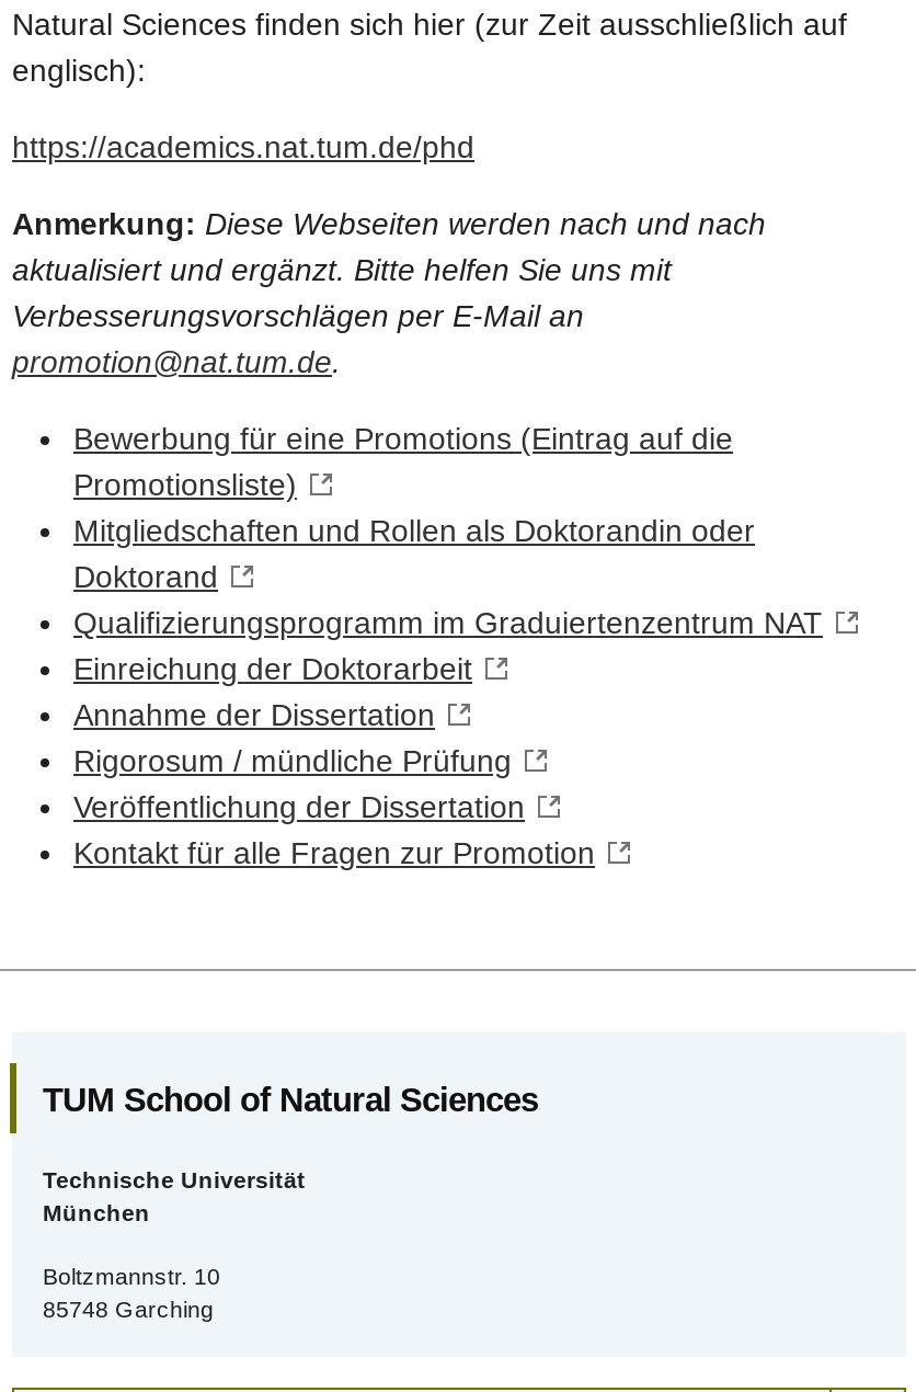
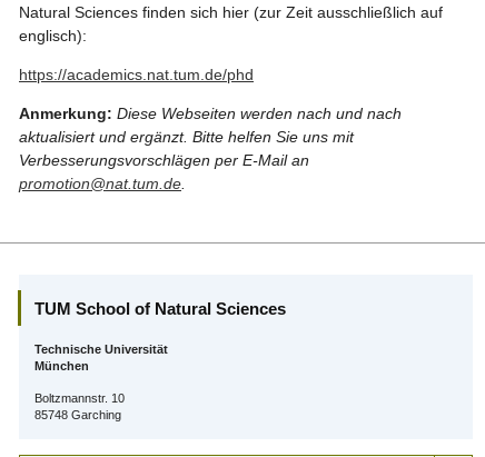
- Bewerbung für eine Promotions (Eintrag auf die
- Promotionsliste)
- Mitgliedschaften und Rollen als Doktorandin oder
- Doktorand
- Qualifizierungsprogramm im Graduiertenzentrum NAT
- Einreichung der Doktorarbeit
- Annahme der Dissertation
- Rigorosum / mündliche Prüfung
- Veröffentlichung der Dissertation
- Kontakt für alle Fragen zur Promotion
